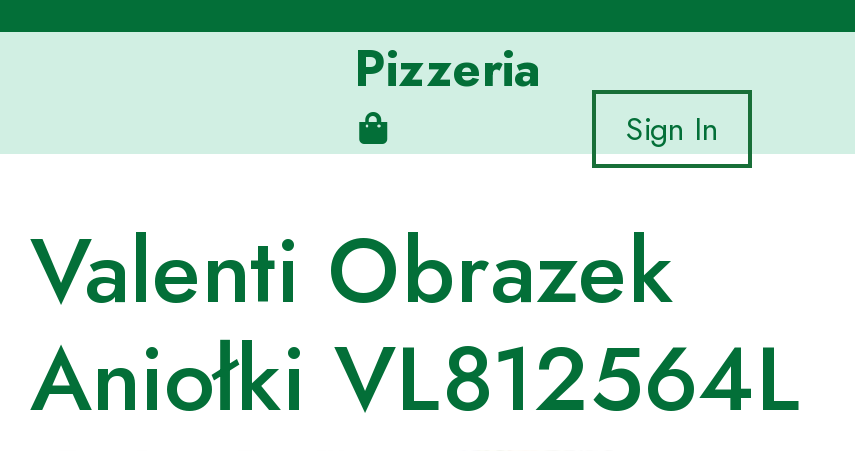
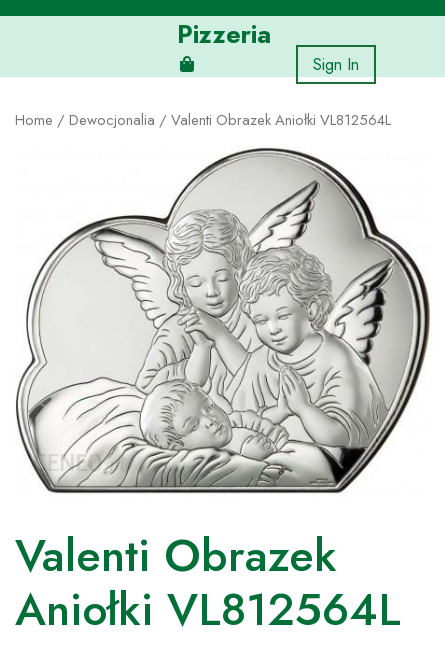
+ Home / Dewocjonalia / Valenti Obrazek Aniołki VL812564L

+ [image]
